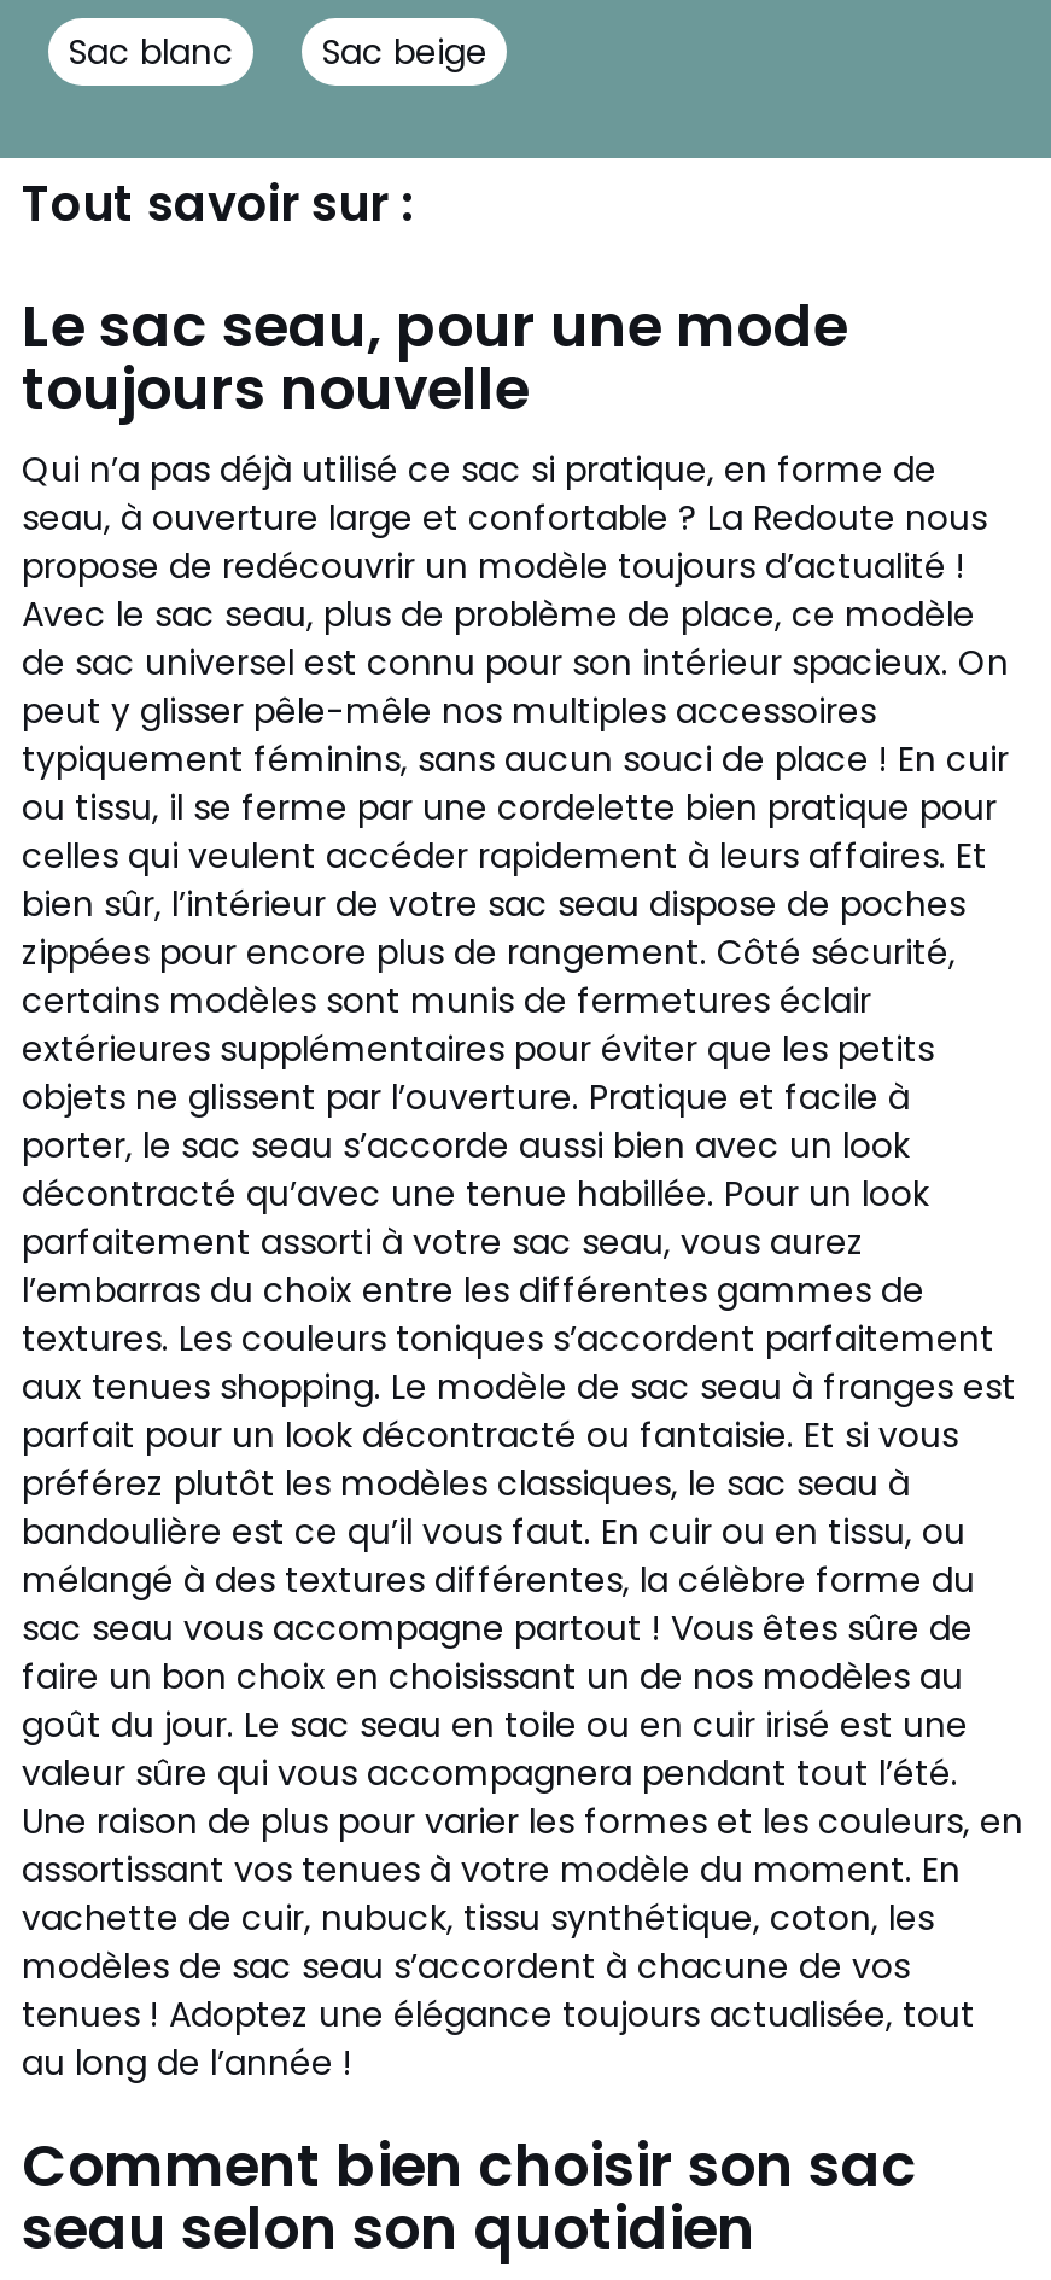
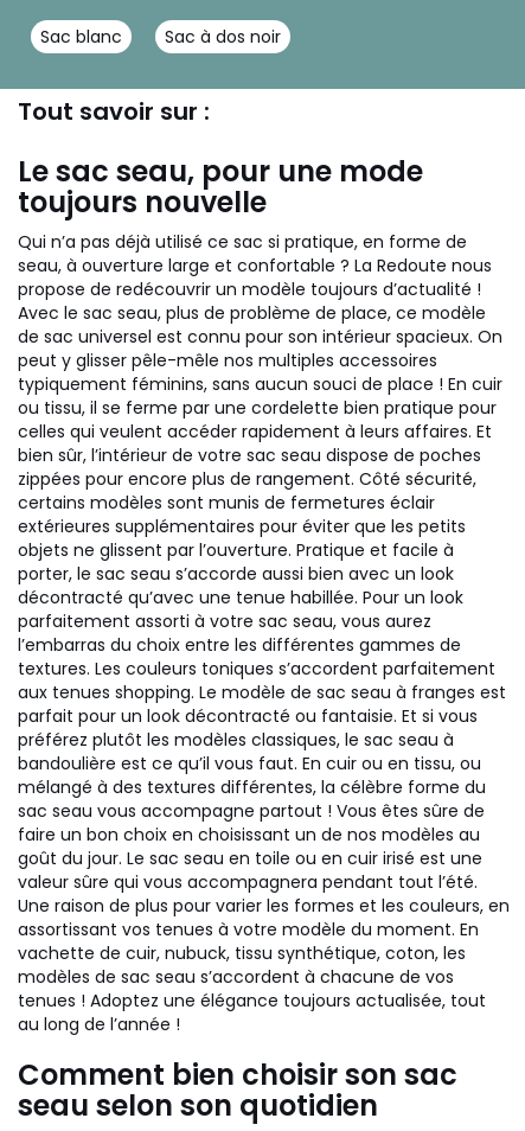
- Sac beige
+ Sac à dos noir
